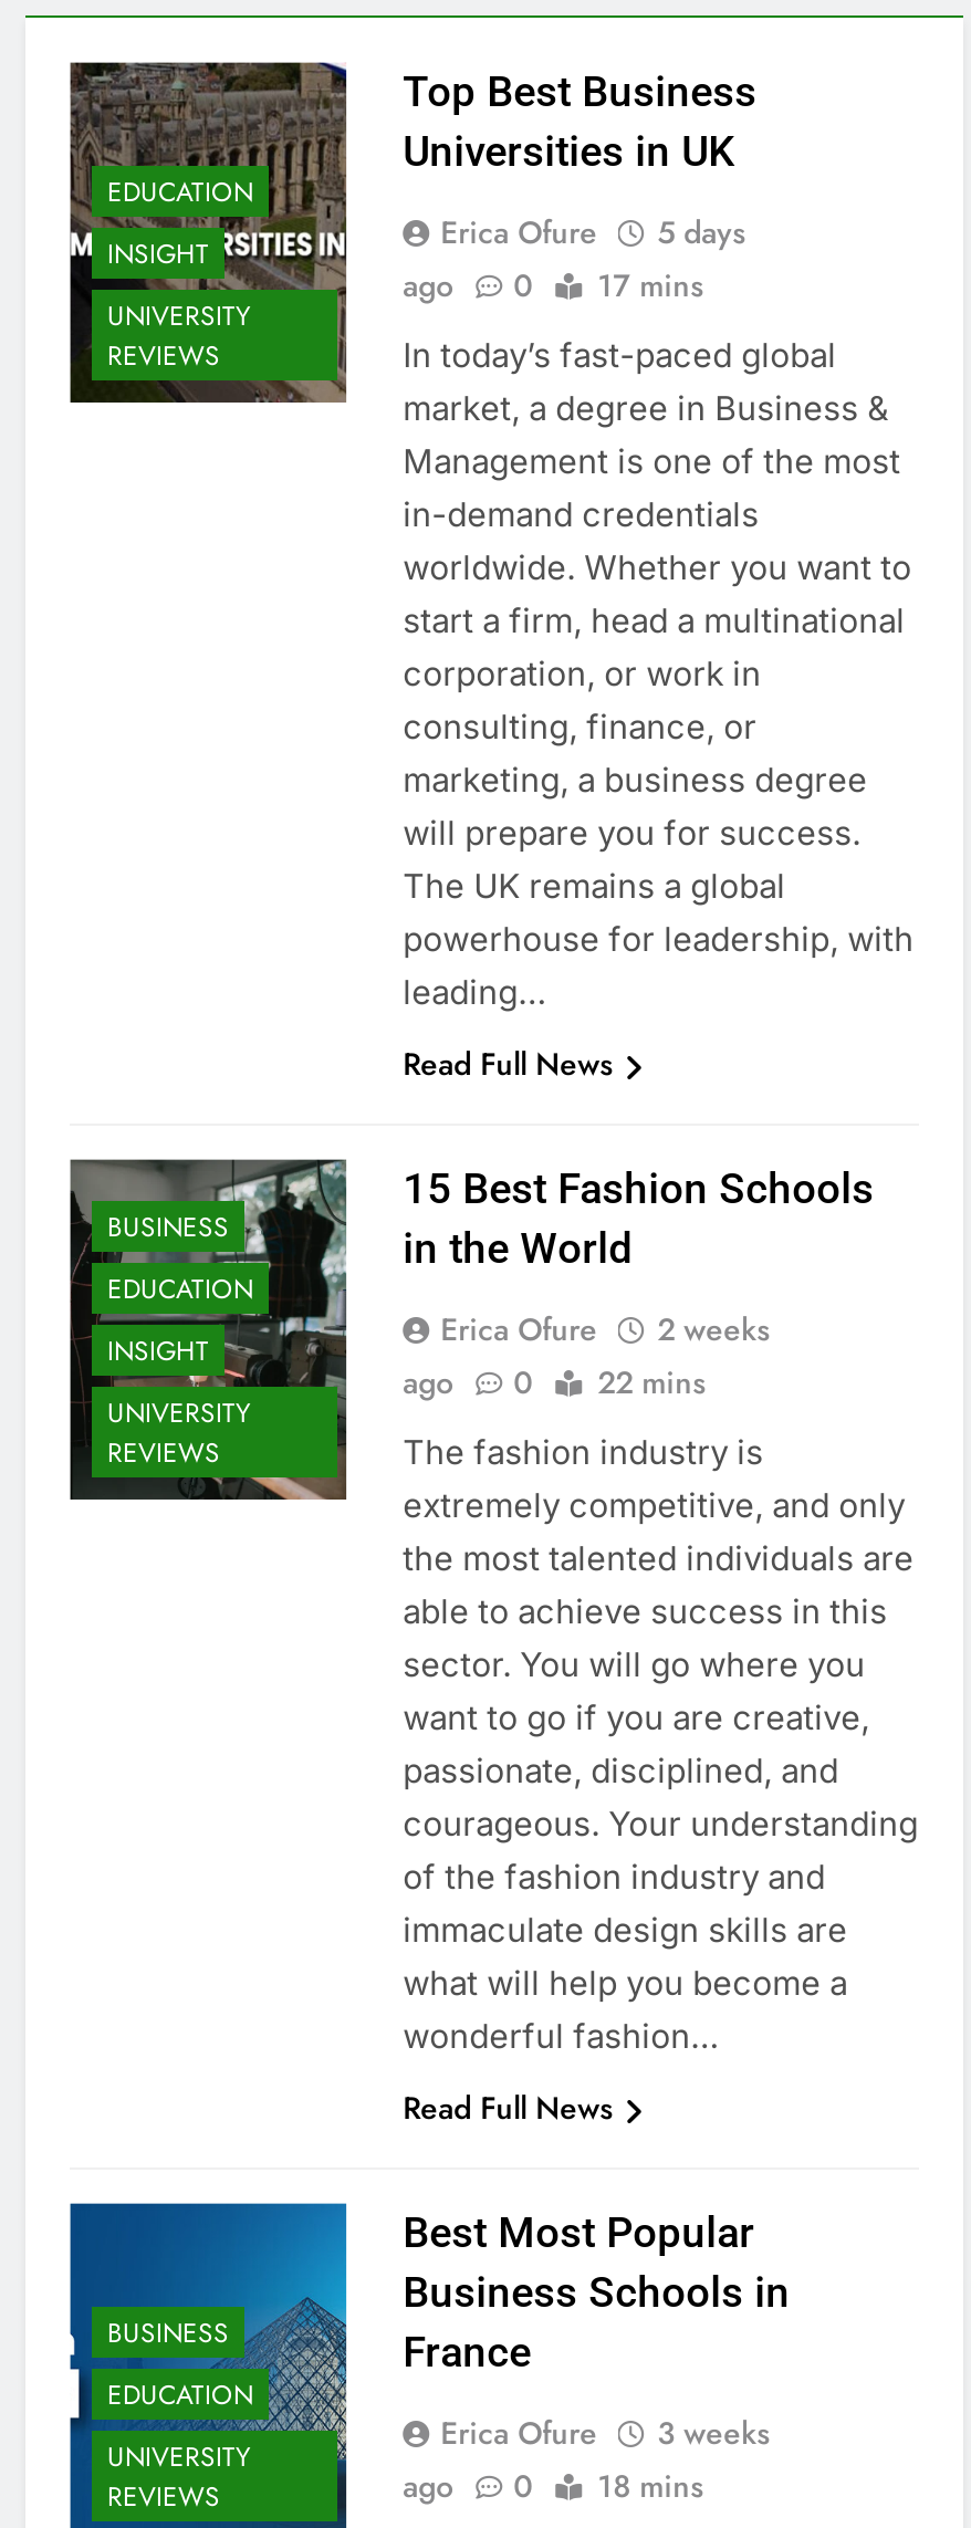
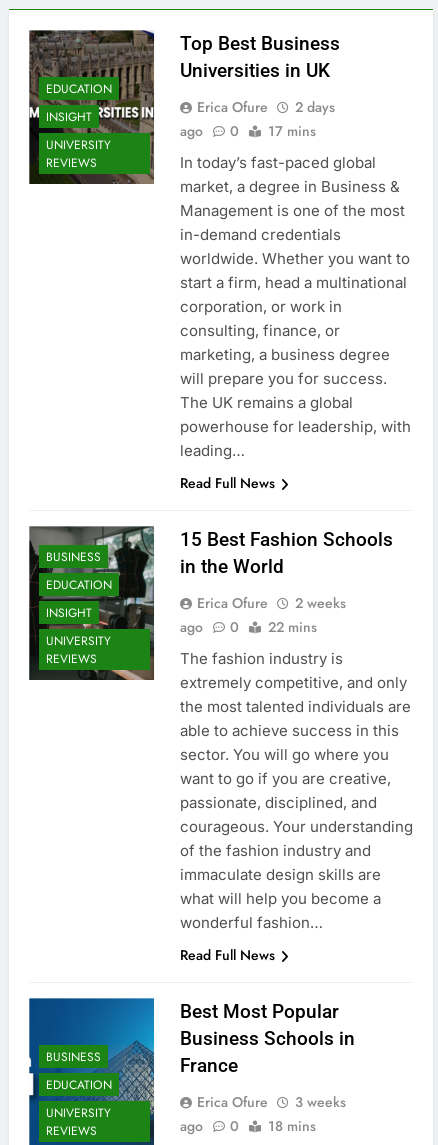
- Erica Ofure 5 days
+ Erica Ofure 2 days
